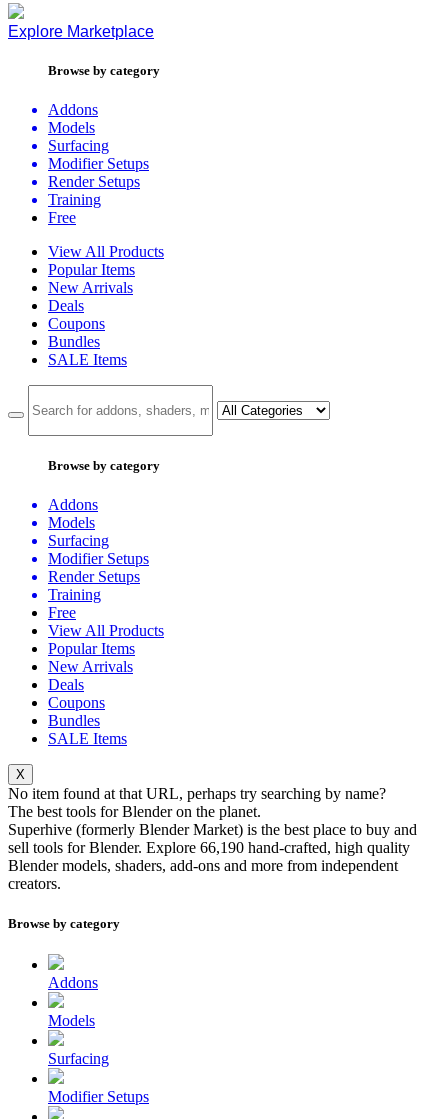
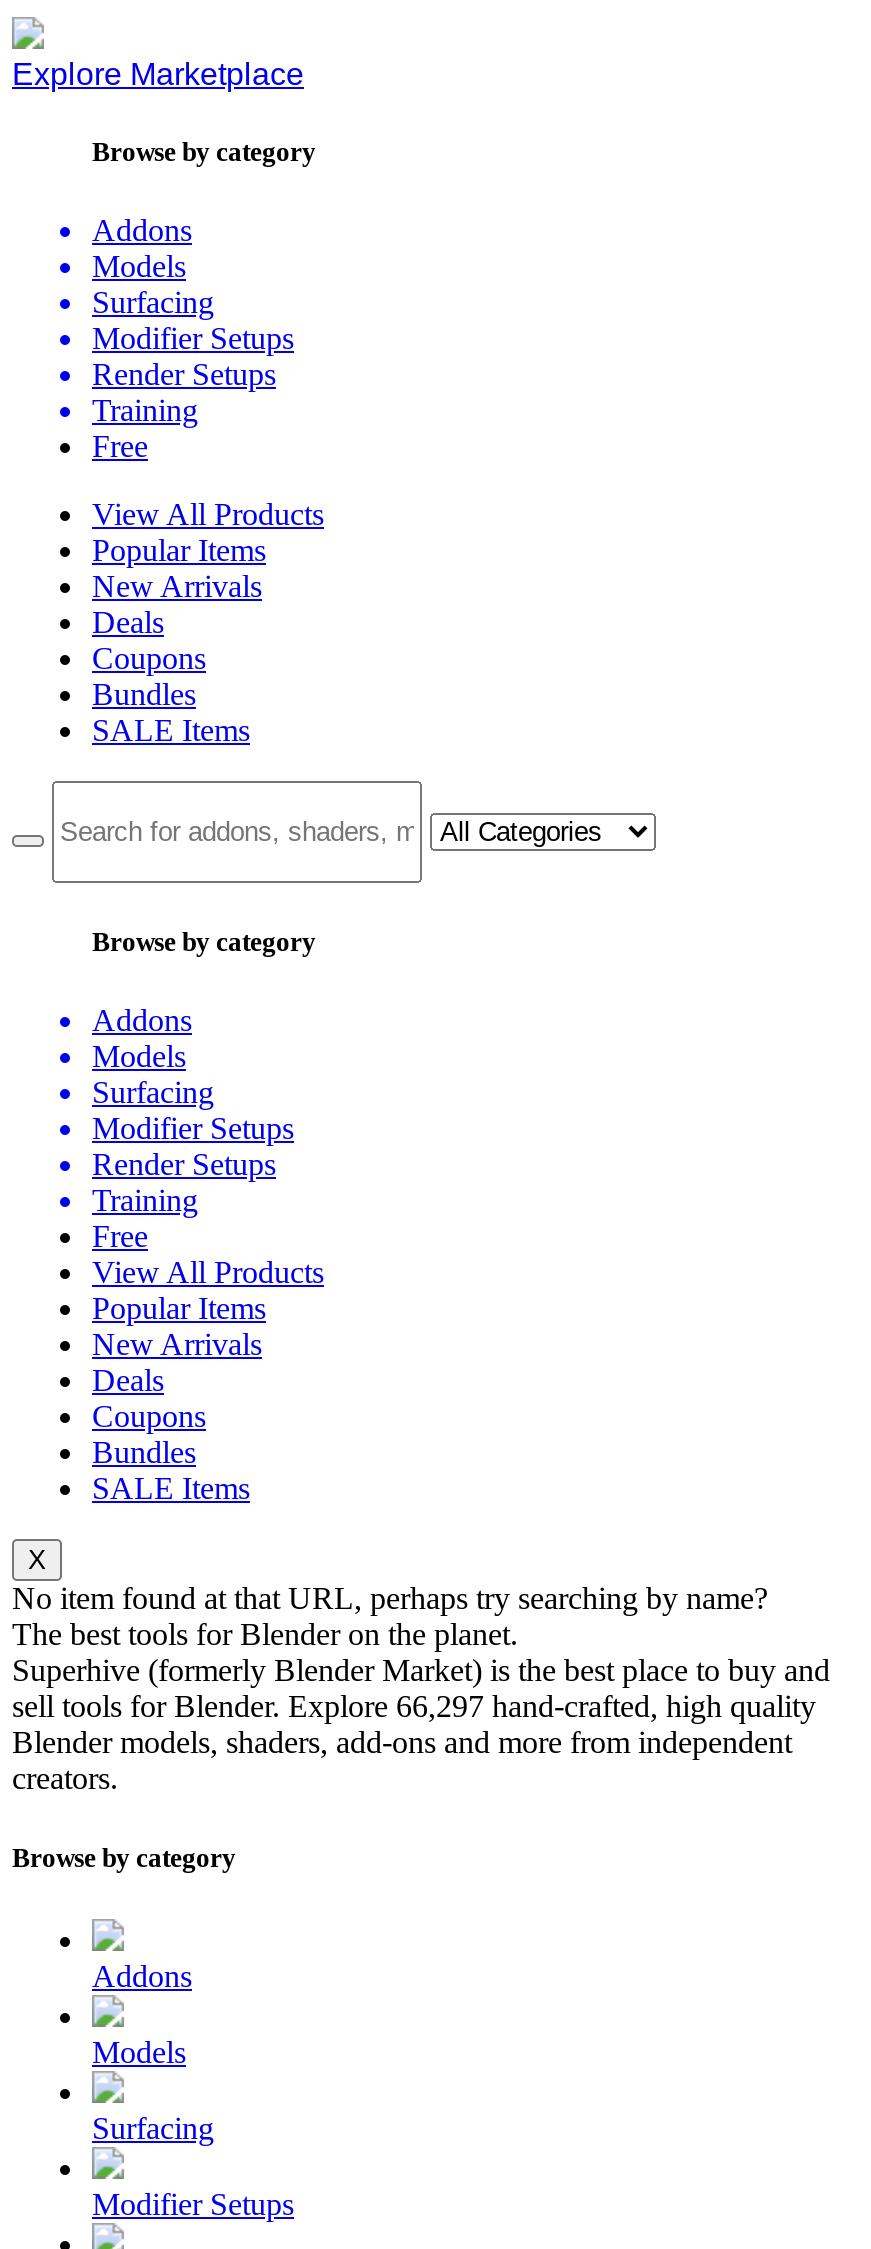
- sell tools for Blender. Explore 66,190 hand-crafted, high quality
+ sell tools for Blender. Explore 66,297 hand-crafted, high quality
